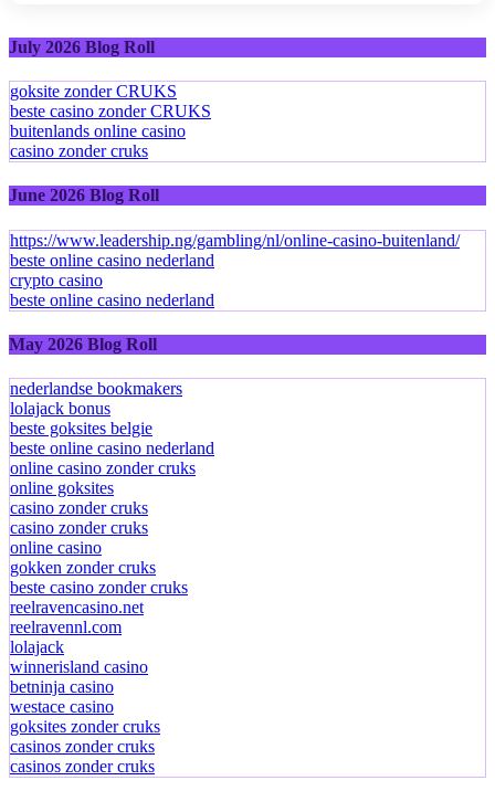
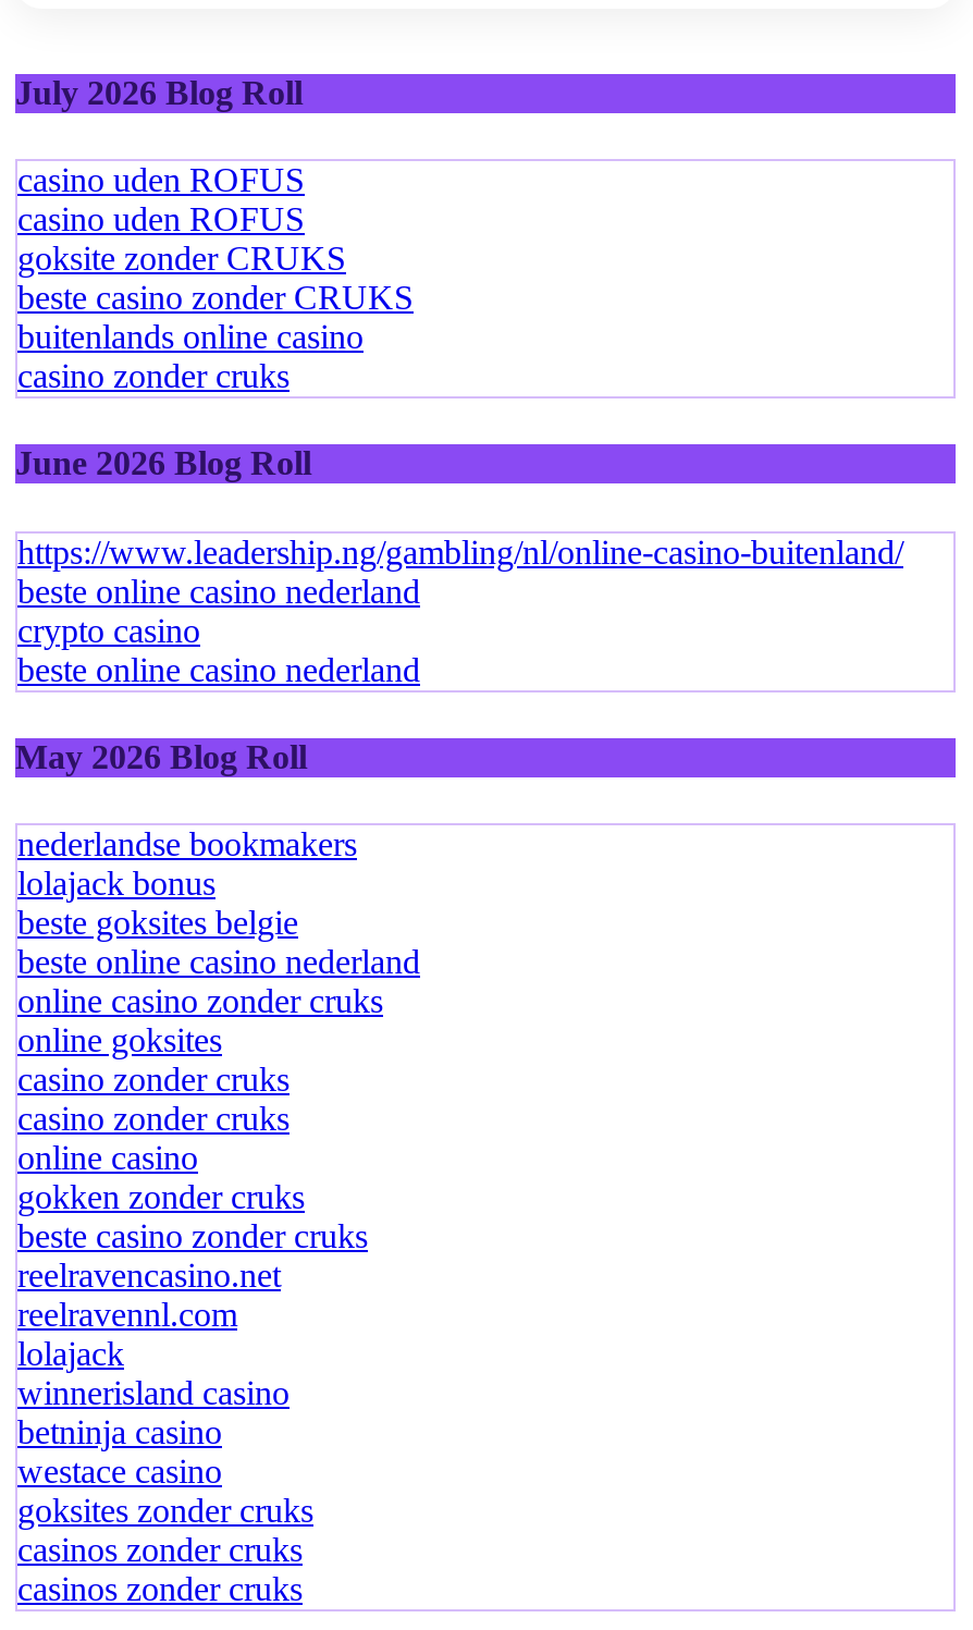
+ casino uden ROFUS
+ casino uden ROFUS
